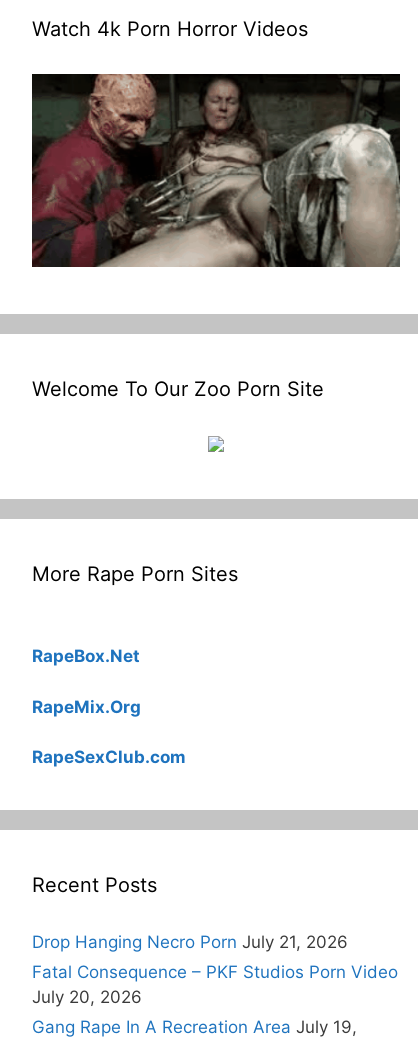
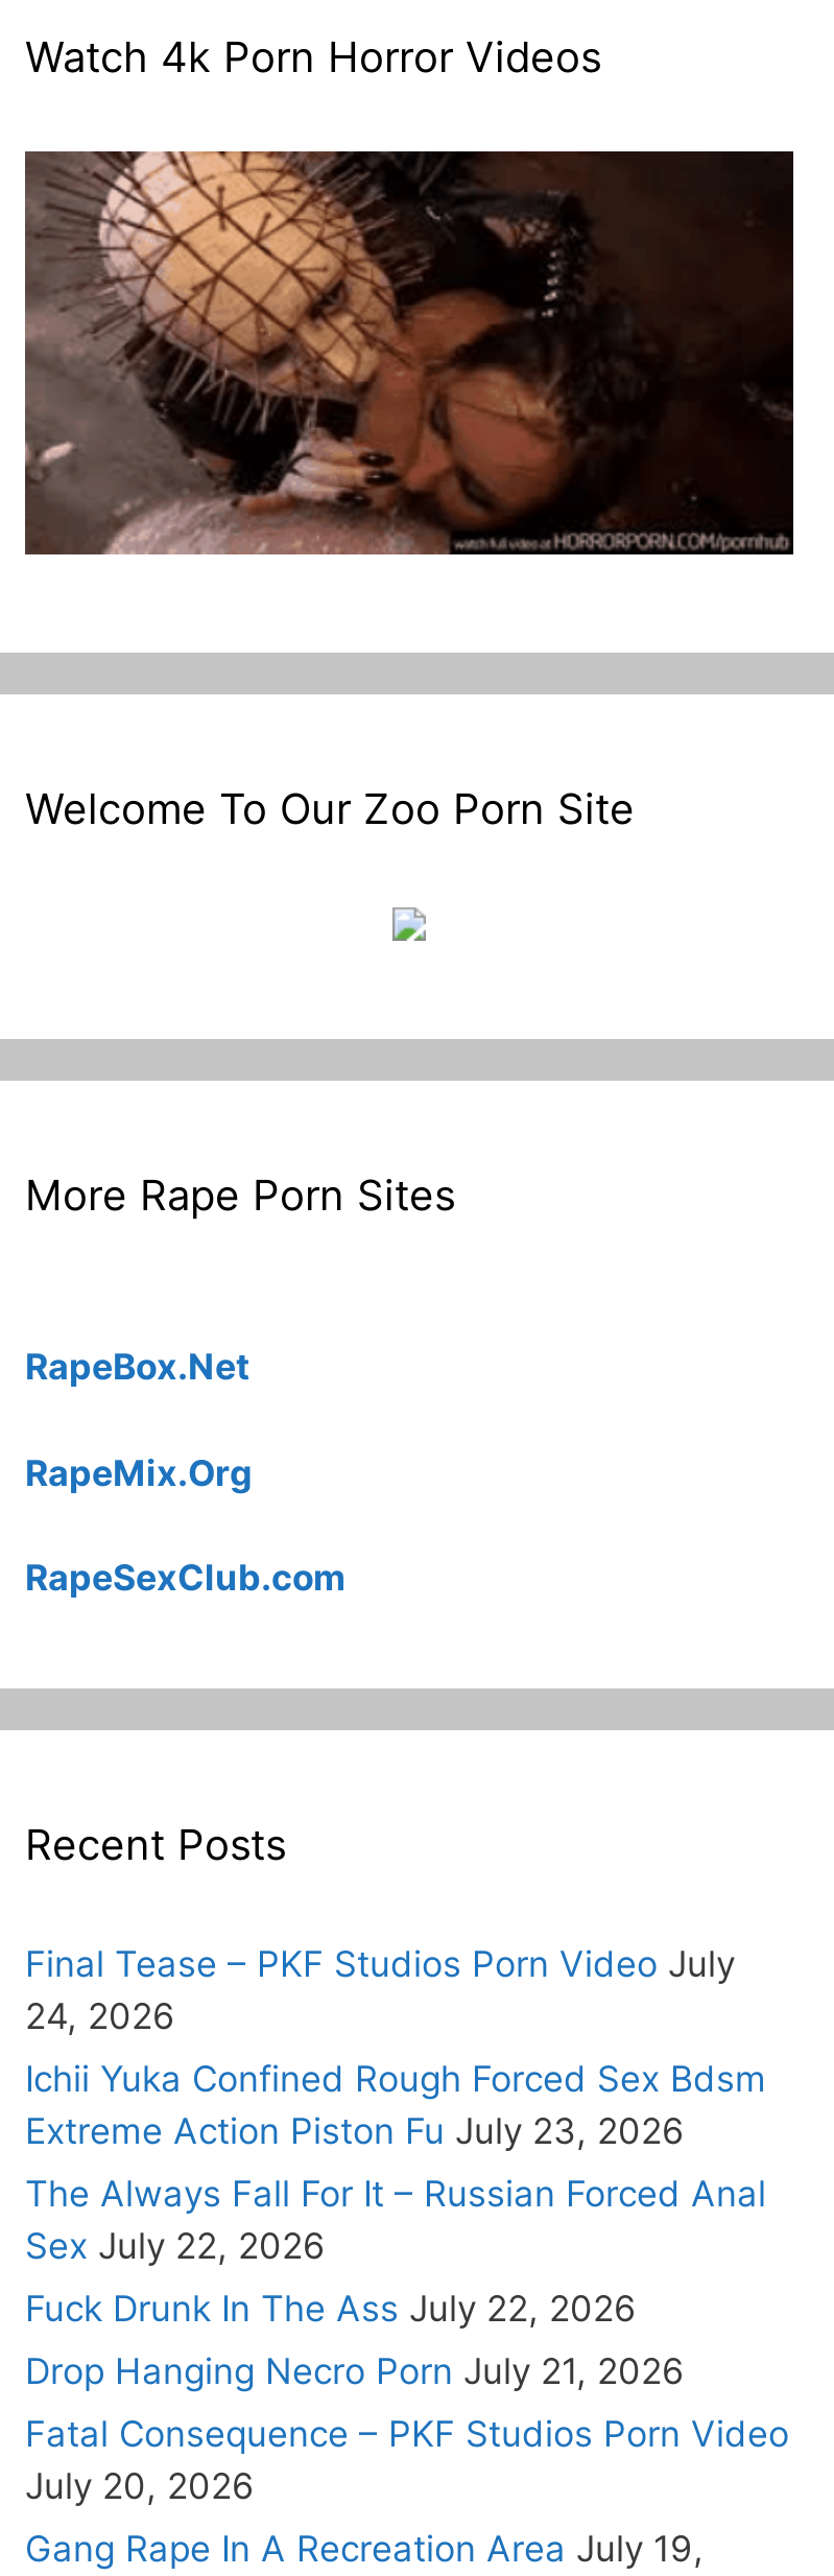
- [image]
+ [image]

+ Final Tease – PKF Studios Porn Video July
+ 24, 2026
+ Ichii Yuka Confined Rough Forced Sex Bdsm
+ Extreme Action Piston Fu July 23, 2026
+ The Always Fall For It – Russian Forced Anal
+ Sex July 22, 2026
+ Fuck Drunk In The Ass July 22, 2026
